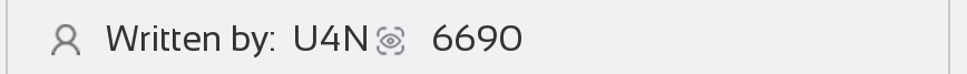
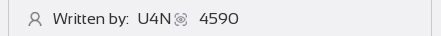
- Written by: U4N 6690
+ Written by: U4N 4590
